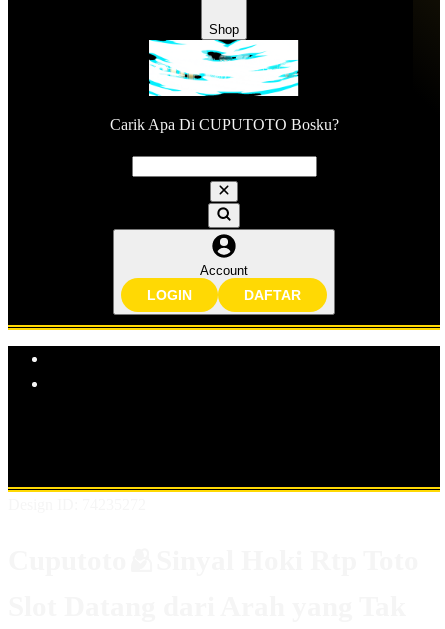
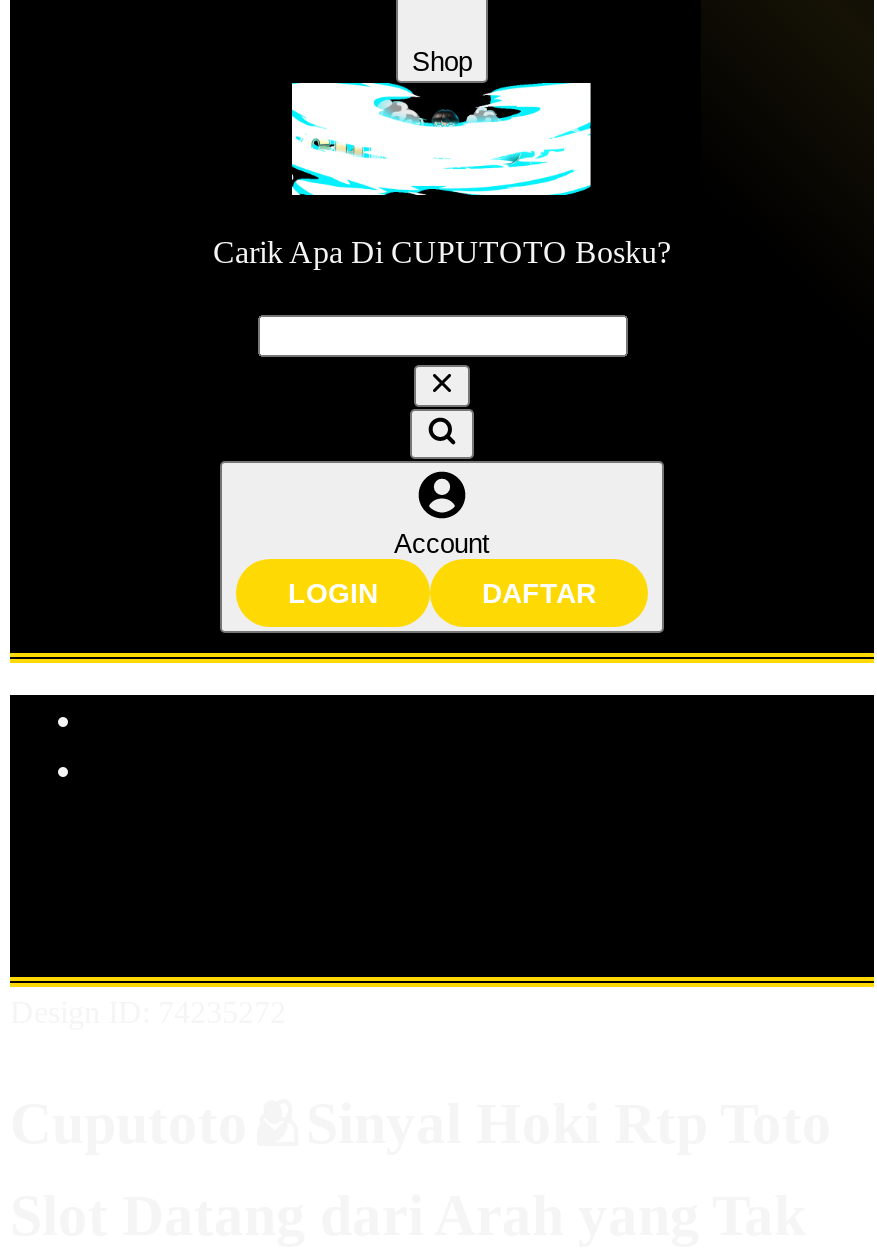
- [image]
+ [image]
